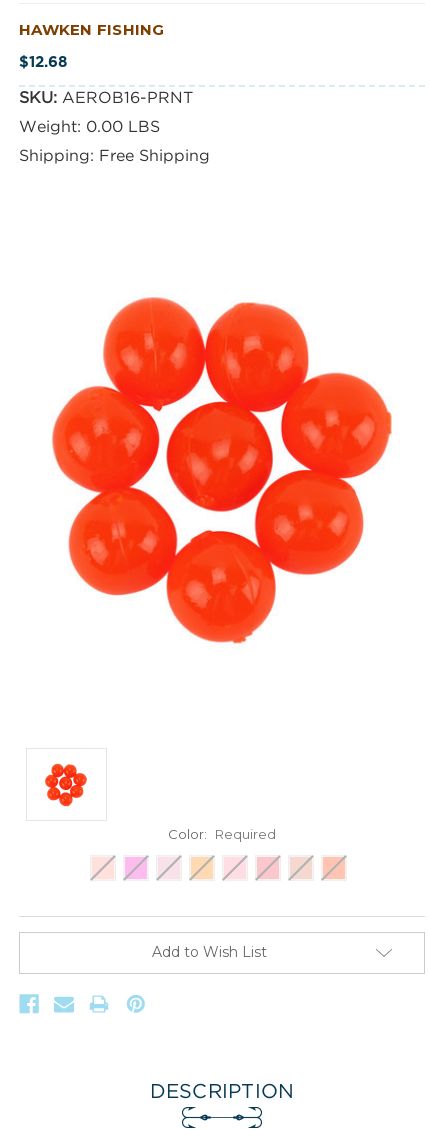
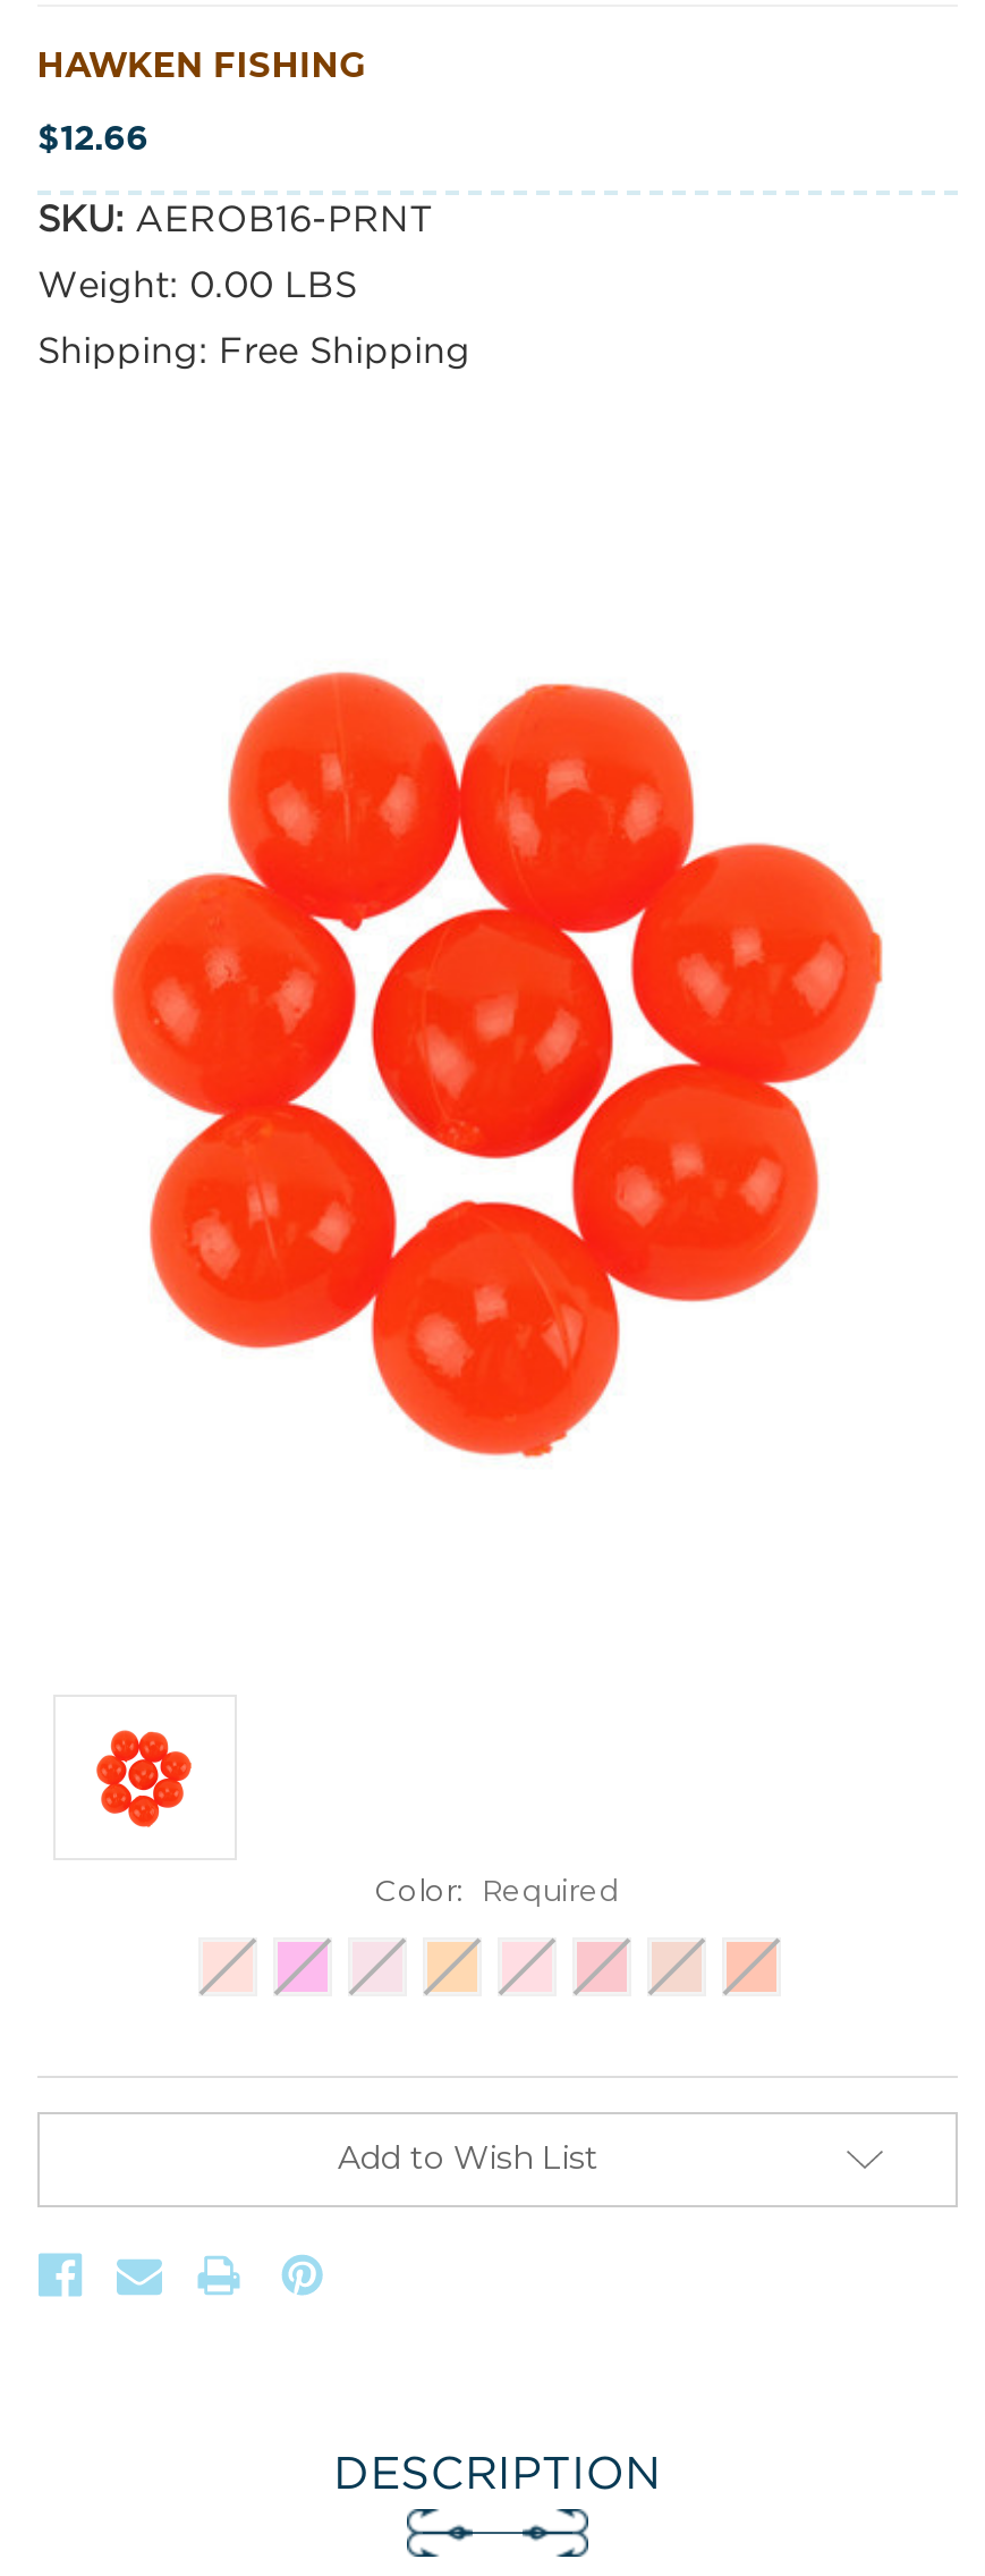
- $12.68
+ $12.66
